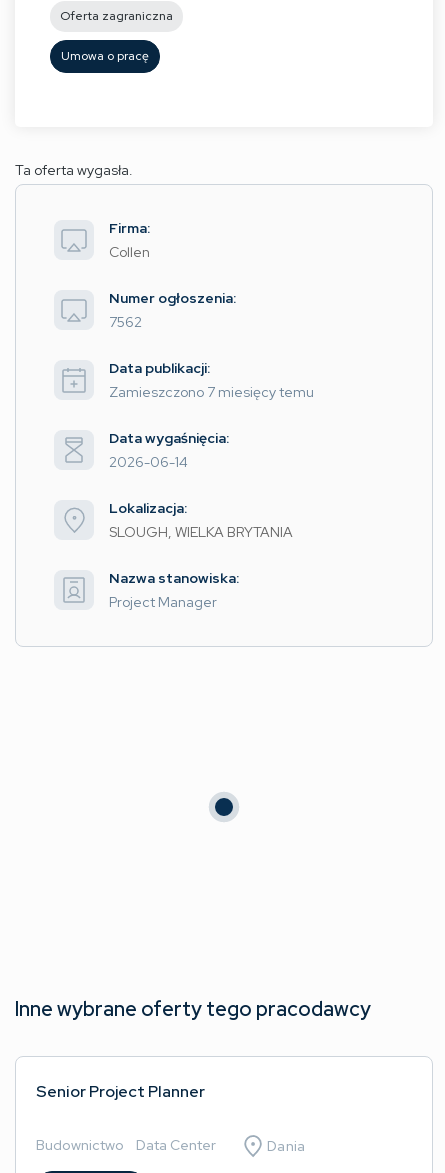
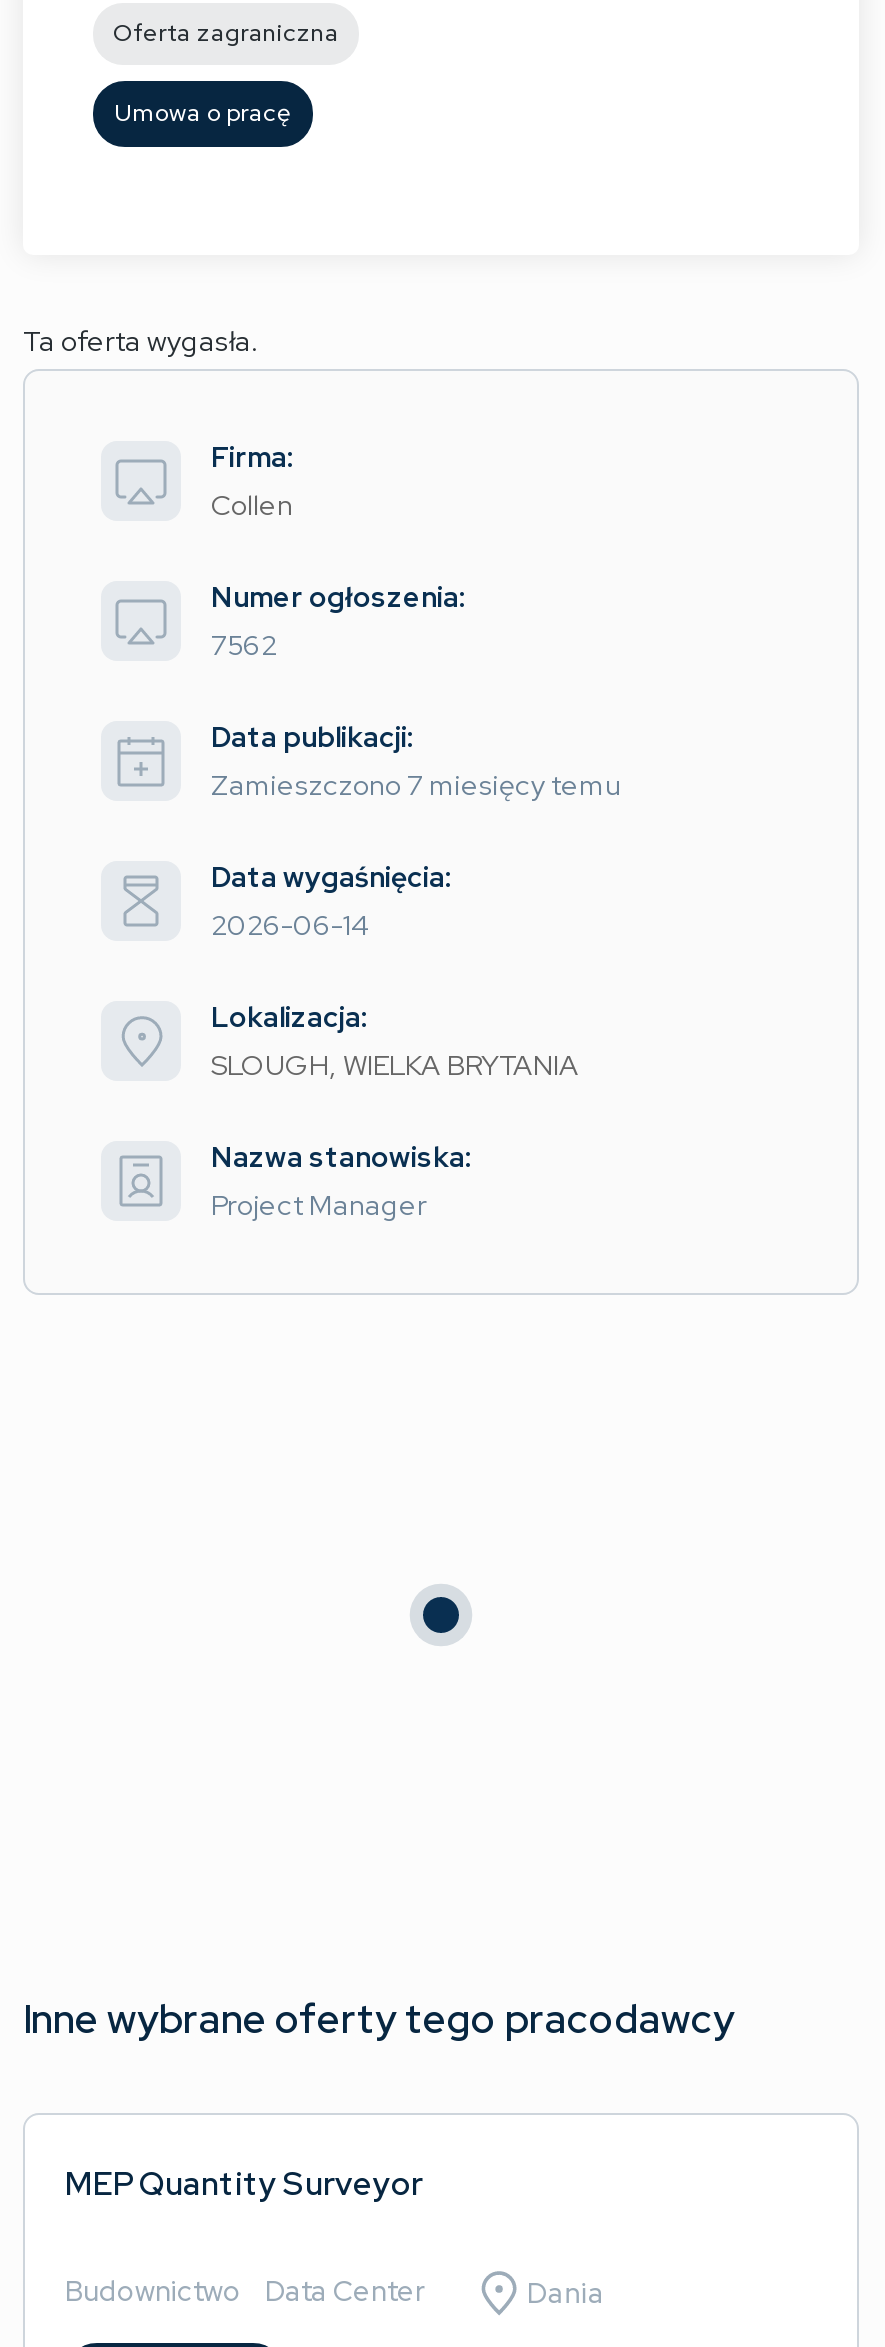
- Senior Project Planner
+ MEP Quantity Surveyor
